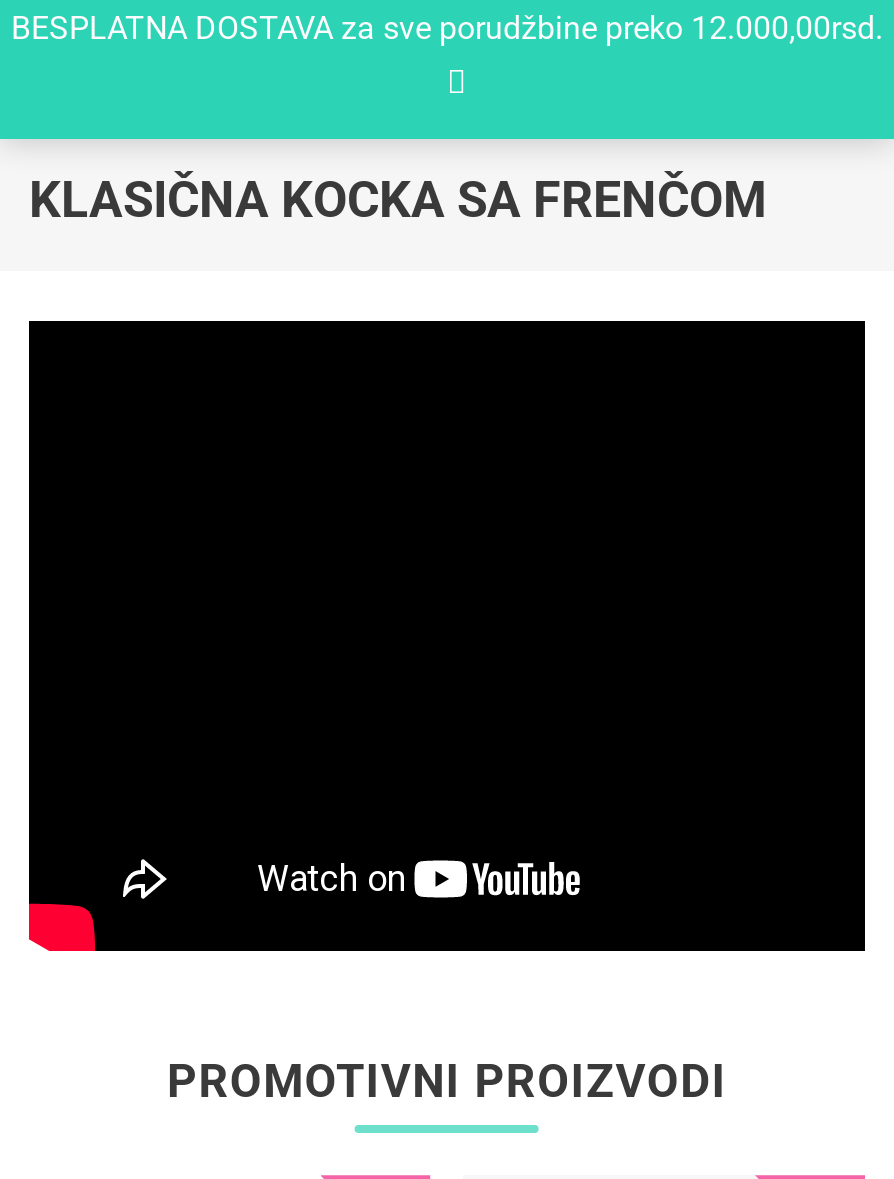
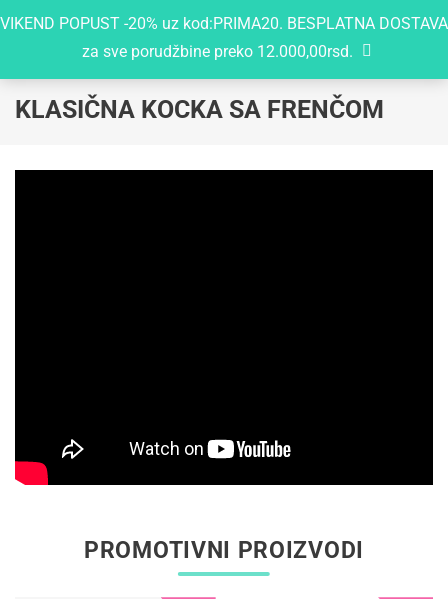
- BESPLATNA DOSTAVA za sve porudžbine preko 12.000,00rsd.
+ VIKEND POPUST -20% uz kod:PRIMA20. BESPLATNA DOSTAVA
+ za sve porudžbine preko 12.000,00rsd.
